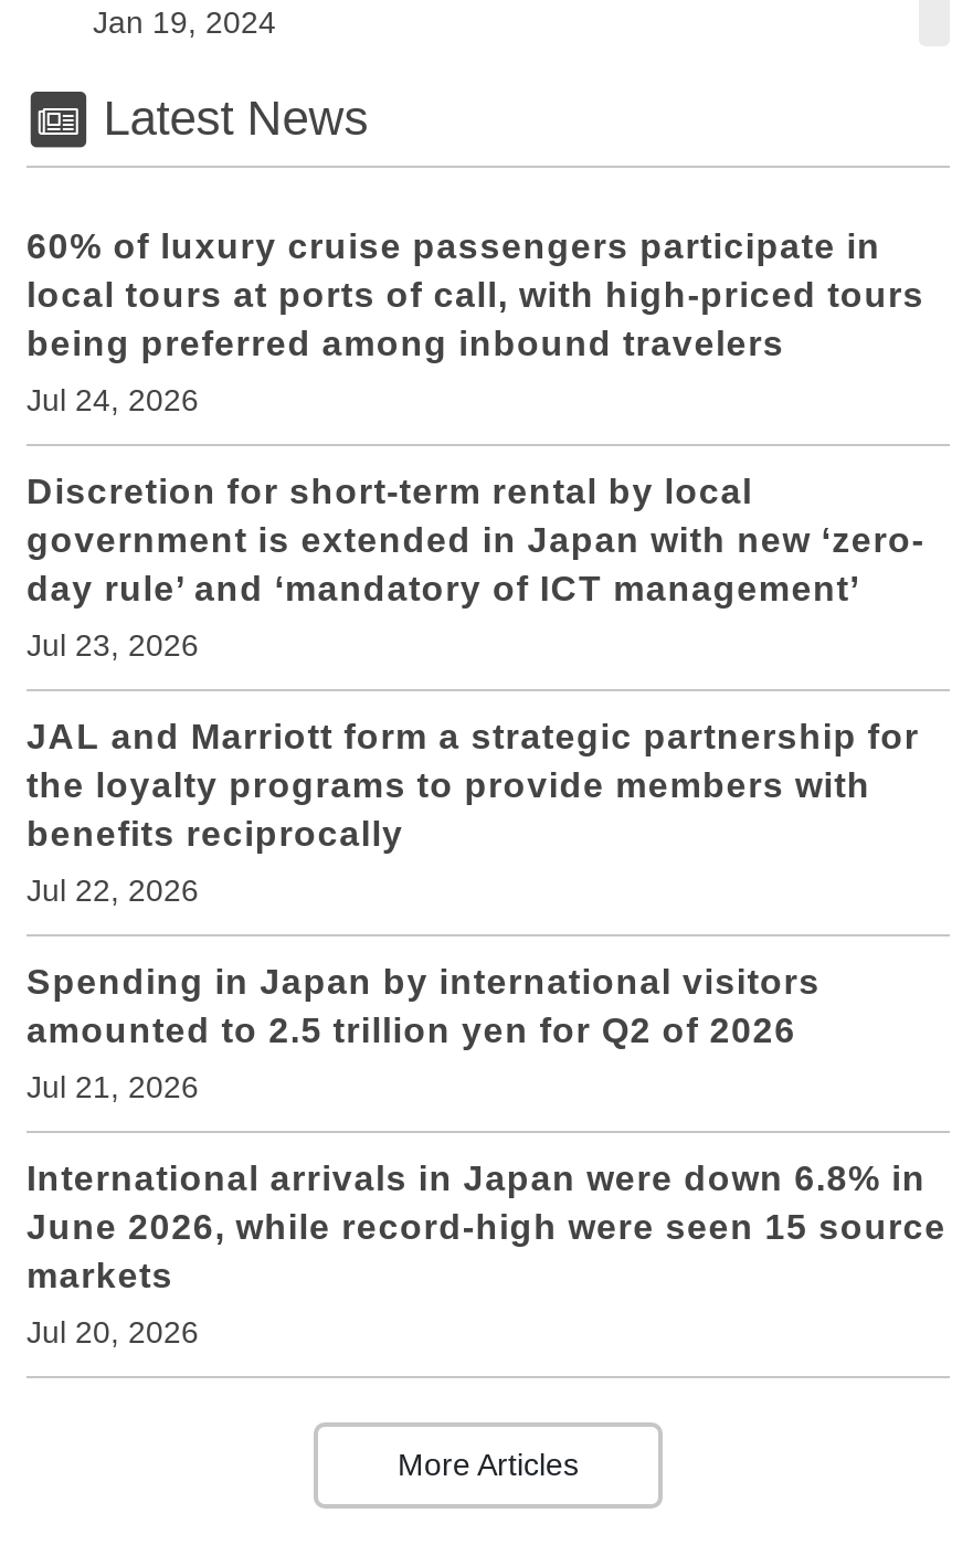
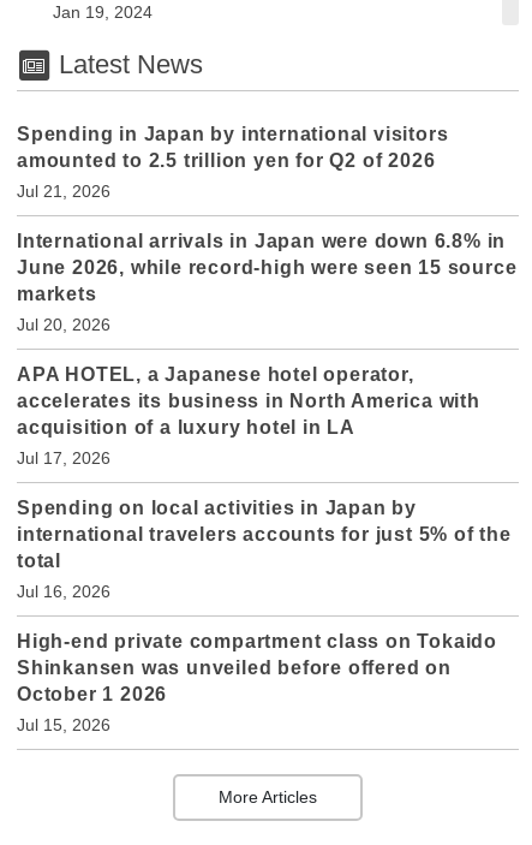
- 60% of luxury cruise passengers participate in
- local tours at ports of call, with high-priced tours
- being preferred among inbound travelers
- Jul 24, 2026
- Discretion for short-term rental by local
- government is extended in Japan with new ‘zero-
- day rule’ and ‘mandatory of ICT management’
- Jul 23, 2026
- JAL and Marriott form a strategic partnership for
- the loyalty programs to provide members with
- benefits reciprocally
- Jul 22, 2026

moved up: Spending in Japan by international visitors | amounted to 2.5 trillion yen for Q2 of 2026 | Jul 21, 2026 | International arrivals in Japan were down 6.8% in | June 2026, while record-high were seen 15 source | markets | Jul 20, 2026

+ APA HOTEL, a Japanese hotel operator,
+ accelerates its business in North America with
+ acquisition of a luxury hotel in LA
+ Jul 17, 2026
+ Spending on local activities in Japan by
+ international travelers accounts for just 5% of the
+ total
+ Jul 16, 2026
+ High-end private compartment class on Tokaido
+ Shinkansen was unveiled before offered on
+ October 1 2026
+ Jul 15, 2026
